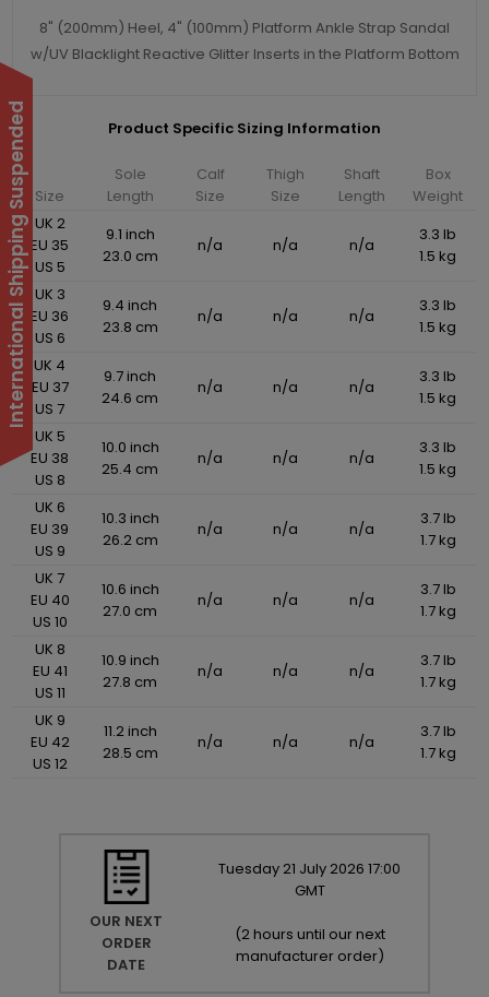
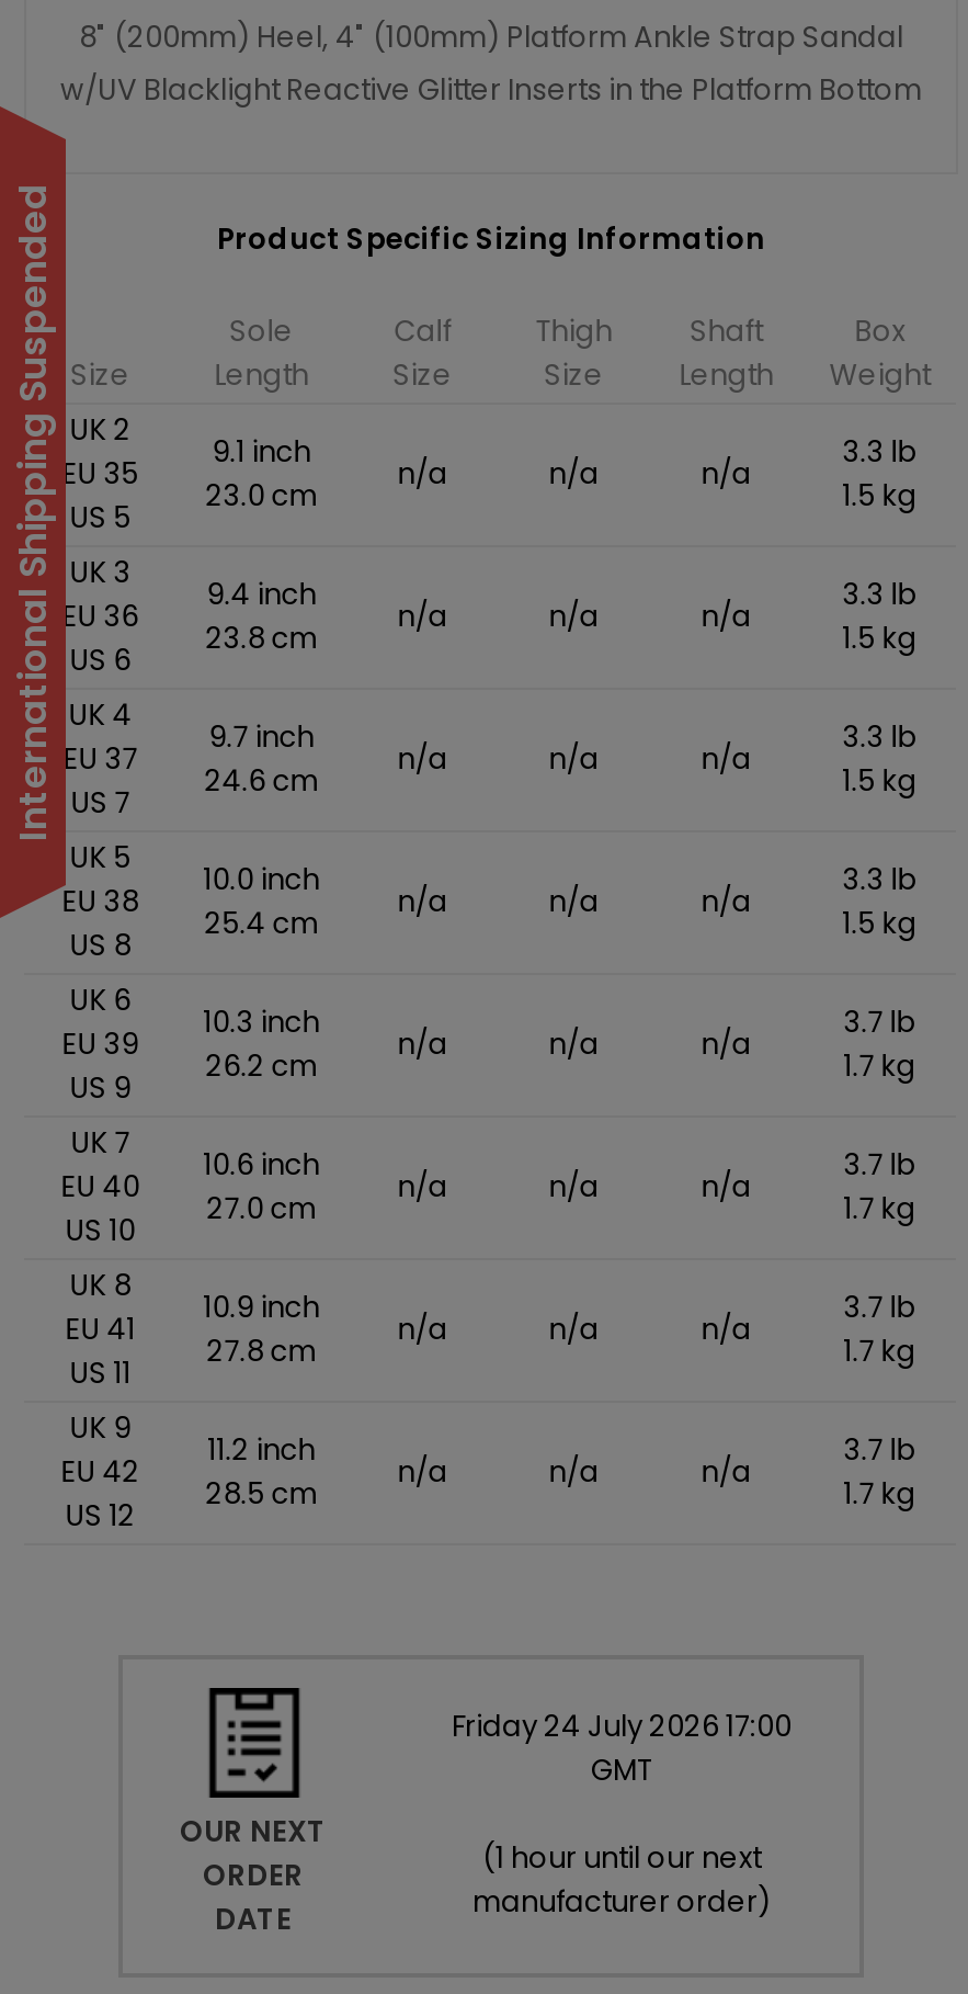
- Tuesday 21 July 2026 17:00
+ Friday 24 July 2026 17:00

- (2 hours until our next
+ (1 hour until our next
